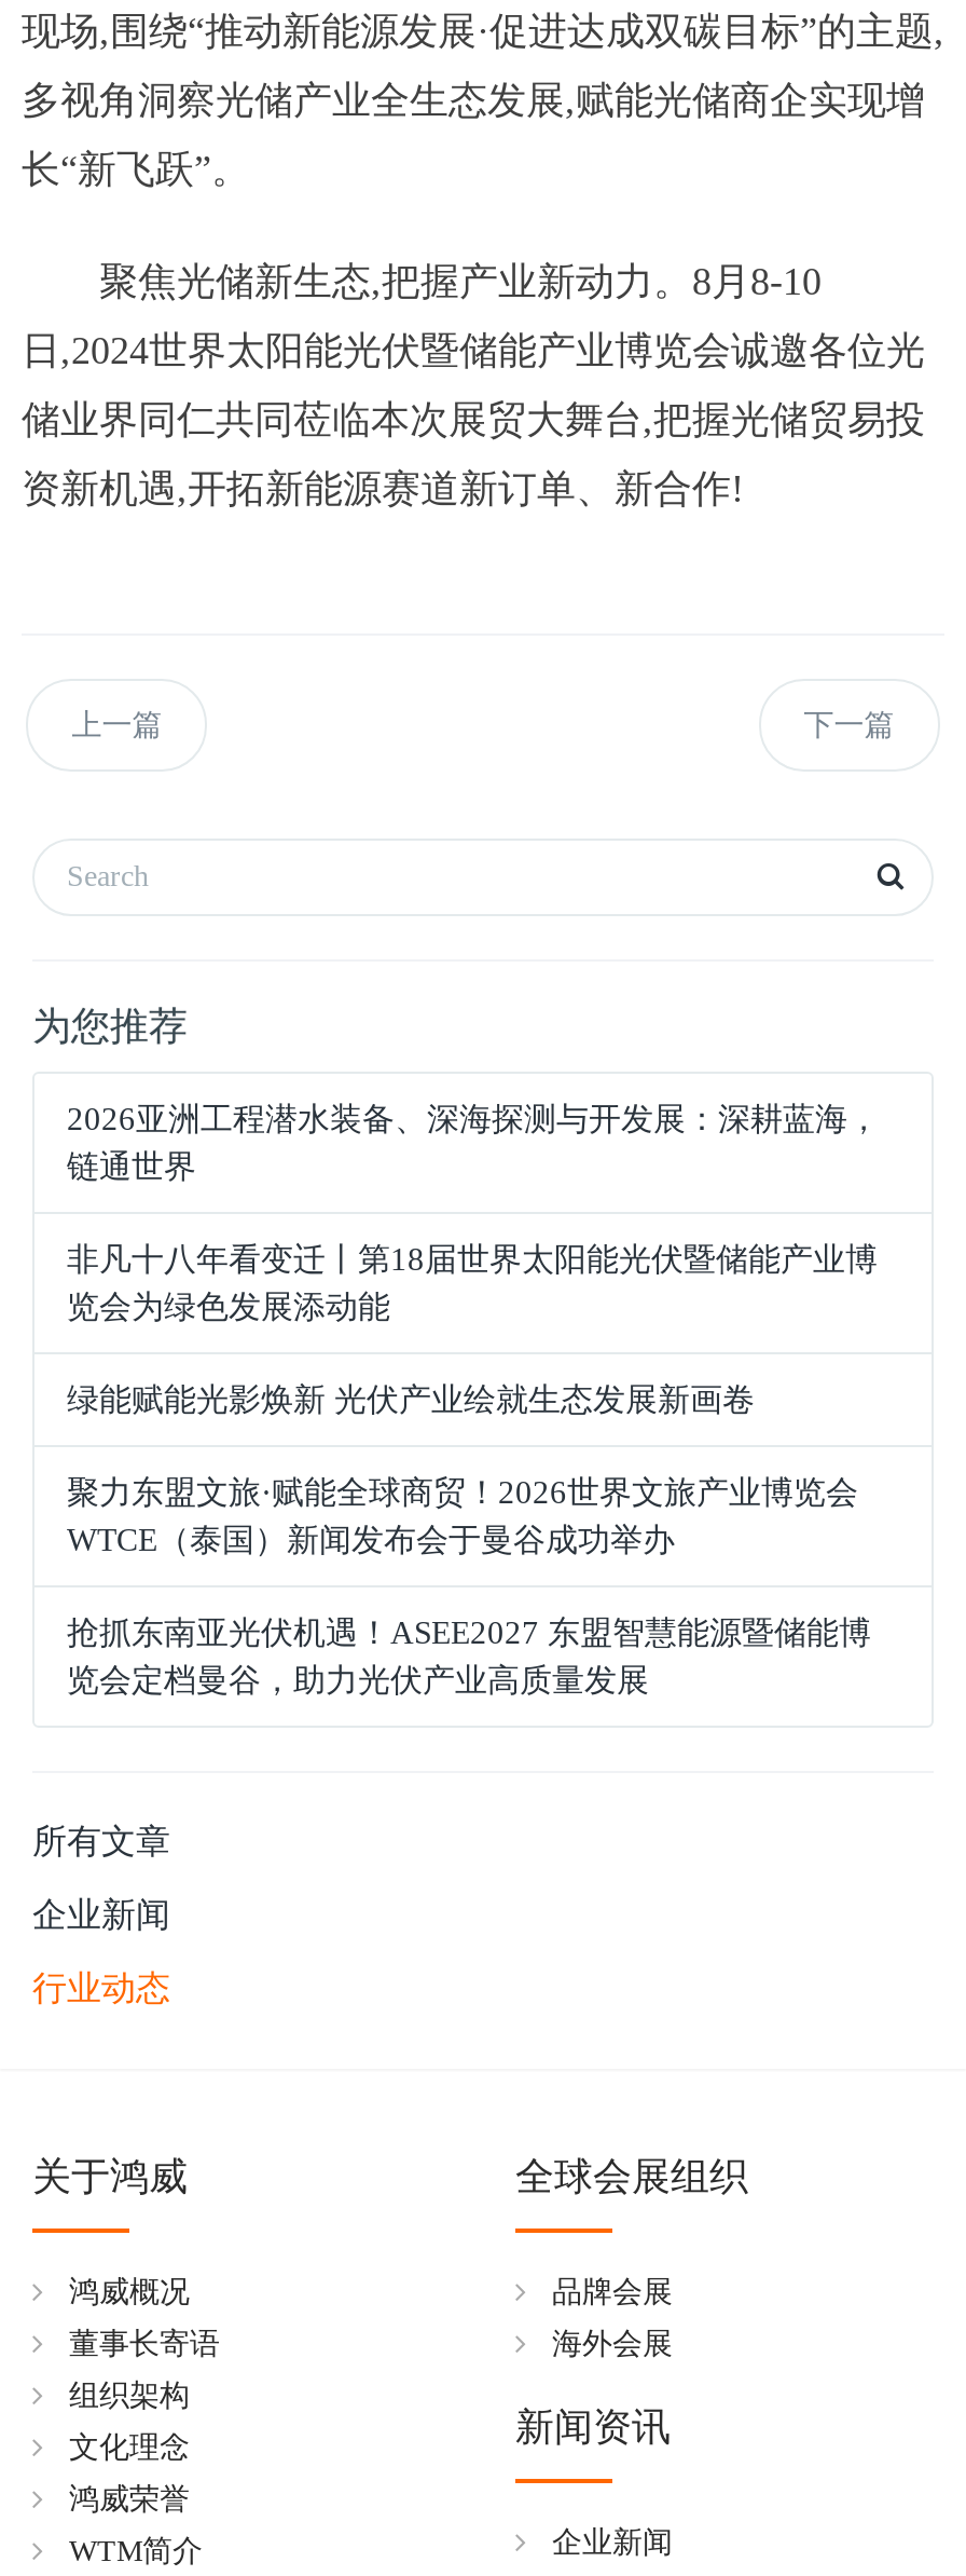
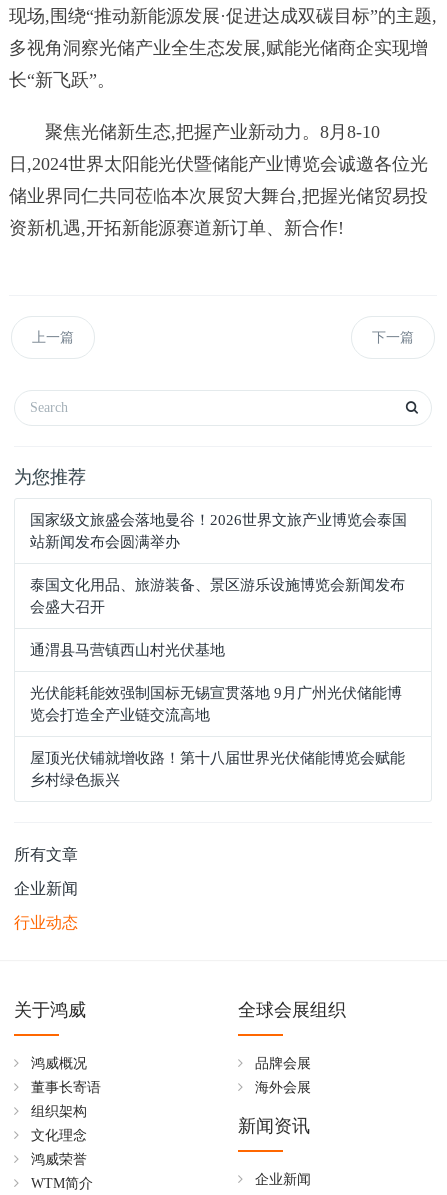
- 2026亚洲工程潜水装备、深海探测与开发展：深耕蓝海，
- 链通世界
+ 国家级文旅盛会落地曼谷！2026世界文旅产业博览会泰国
+ 站新闻发布会圆满举办

- 非凡十八年看变迁丨第18届世界太阳能光伏暨储能产业博
- 览会为绿色发展添动能
+ 泰国文化用品、旅游装备、景区游乐设施博览会新闻发布
+ 会盛大召开

- 绿能赋能光影焕新 光伏产业绘就生态发展新画卷
+ 通渭县马营镇西山村光伏基地

- 聚力东盟文旅·赋能全球商贸！2026世界文旅产业博览会
- WTCE（泰国）新闻发布会于曼谷成功举办
+ 光伏能耗能效强制国标无锡宣贯落地 9月广州光伏储能博
+ 览会打造全产业链交流高地

- 抢抓东南亚光伏机遇！ASEE2027 东盟智慧能源暨储能博
- 览会定档曼谷，助力光伏产业高质量发展
+ 屋顶光伏铺就增收路！第十八届世界光伏储能博览会赋能
+ 乡村绿色振兴
